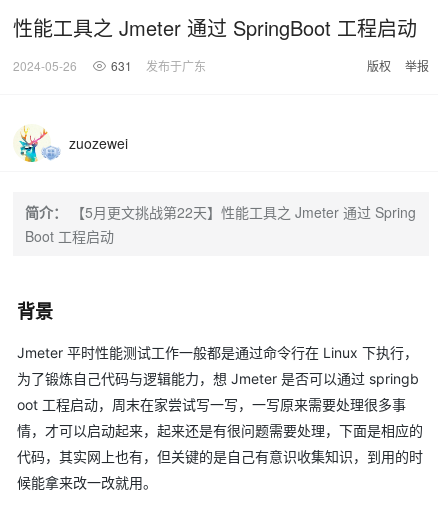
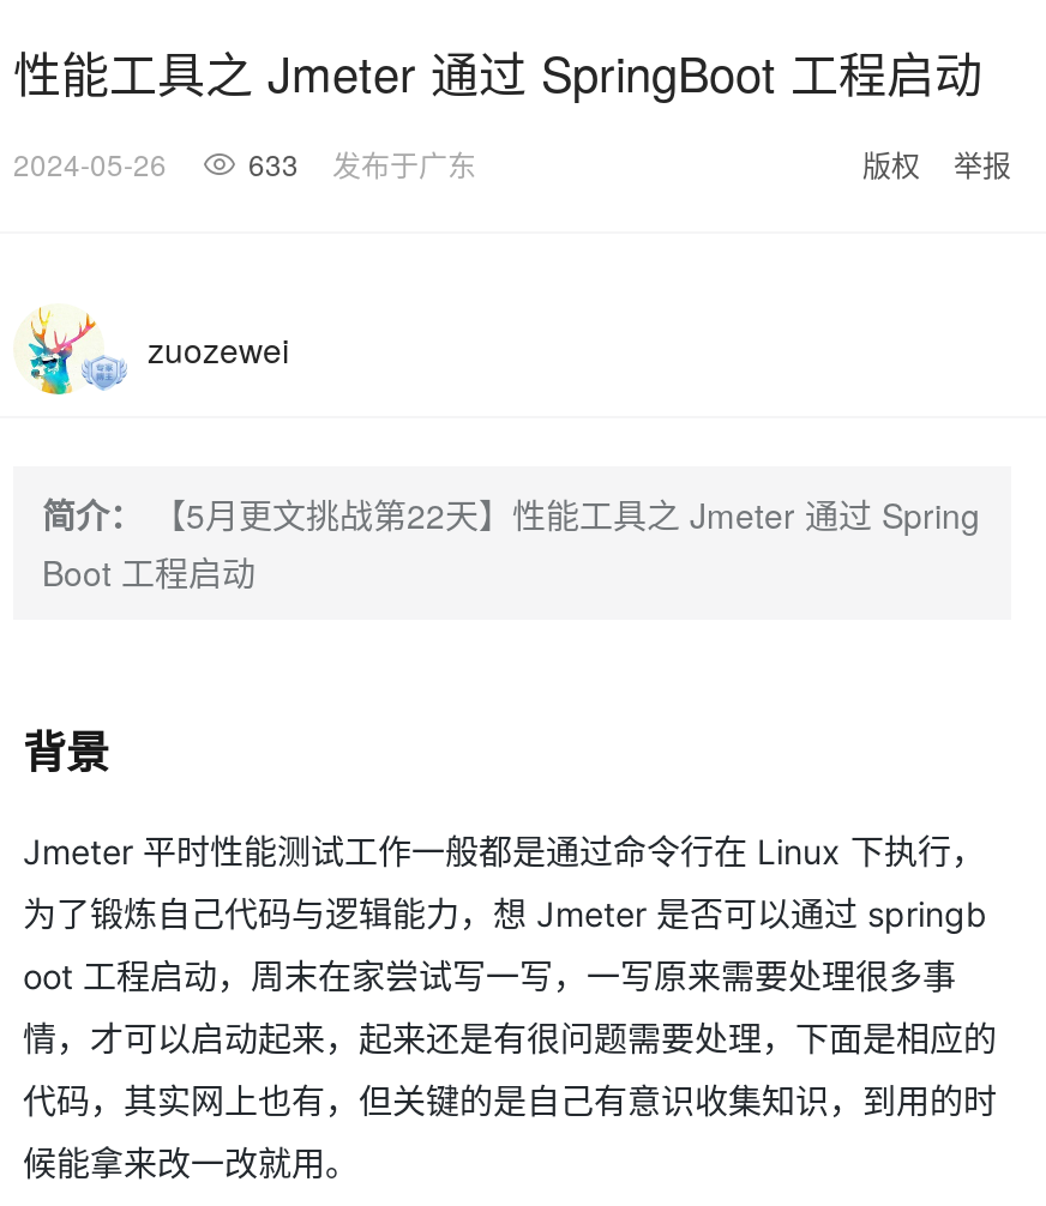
- 2024-05-26 631 发布于广东
+ 2024-05-26 633 发布于广东
